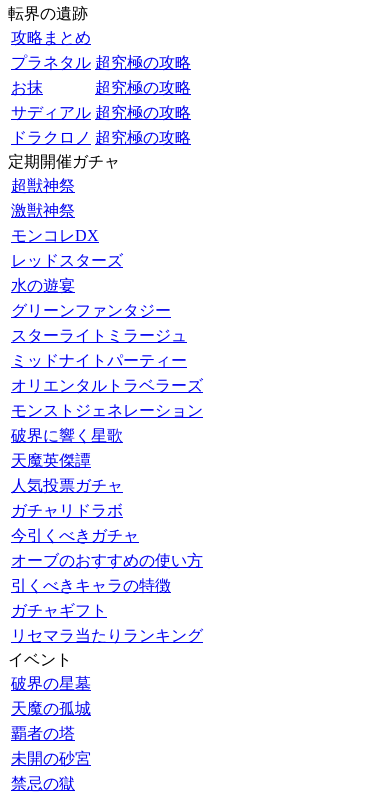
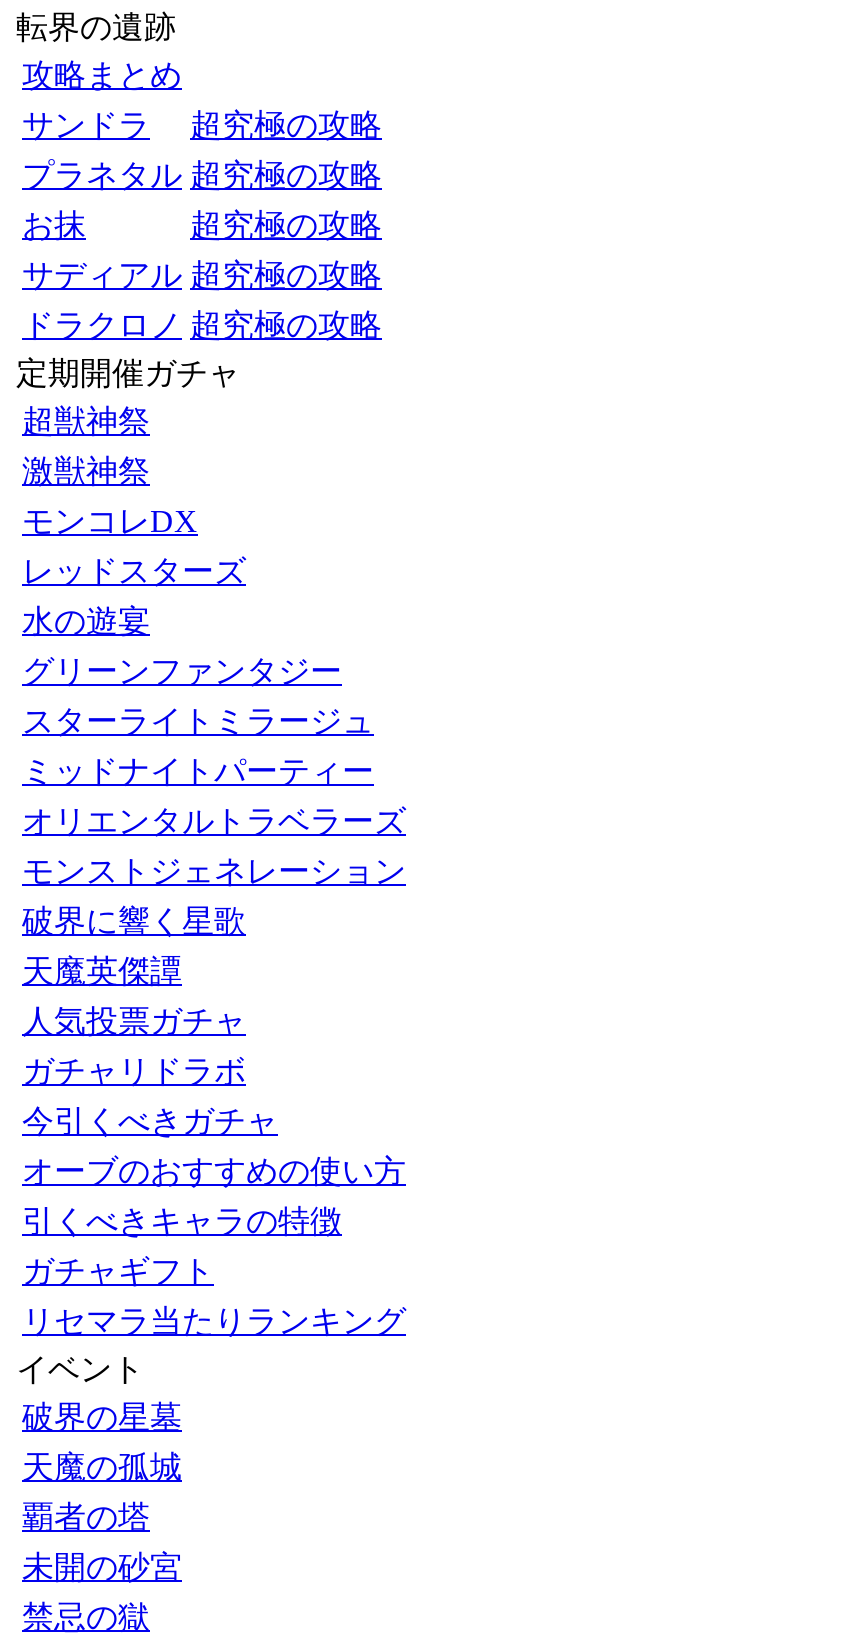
+ サンドラ
+ 超究極の攻略
